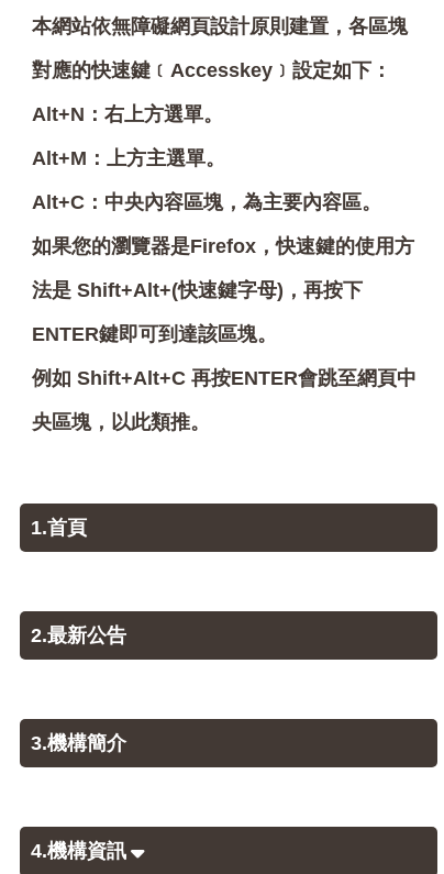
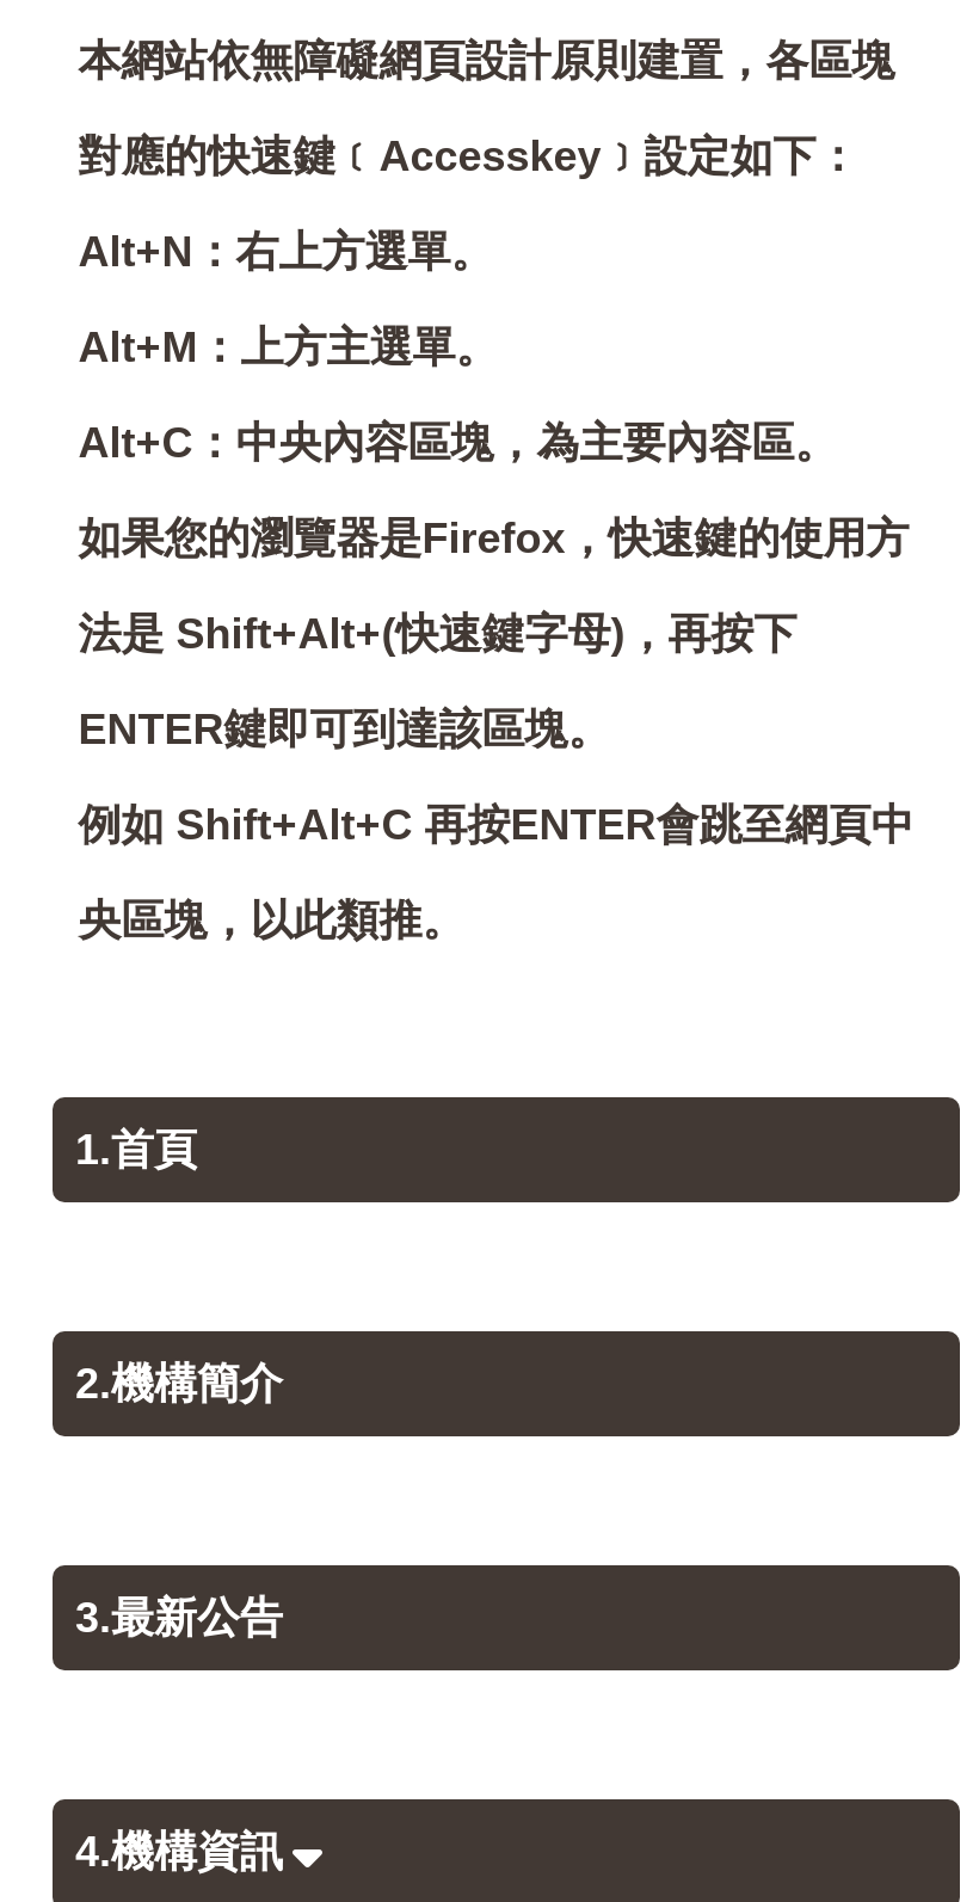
- 2.最新公告
+ 2.機構簡介

- 3.機構簡介
+ 3.最新公告
